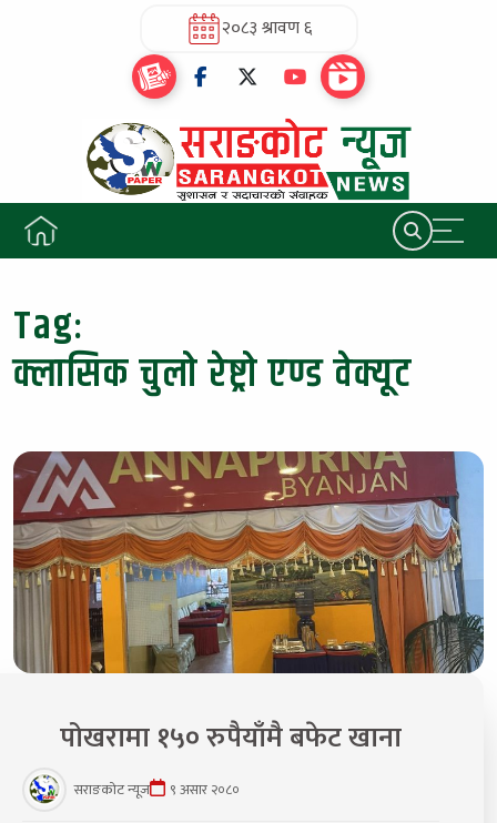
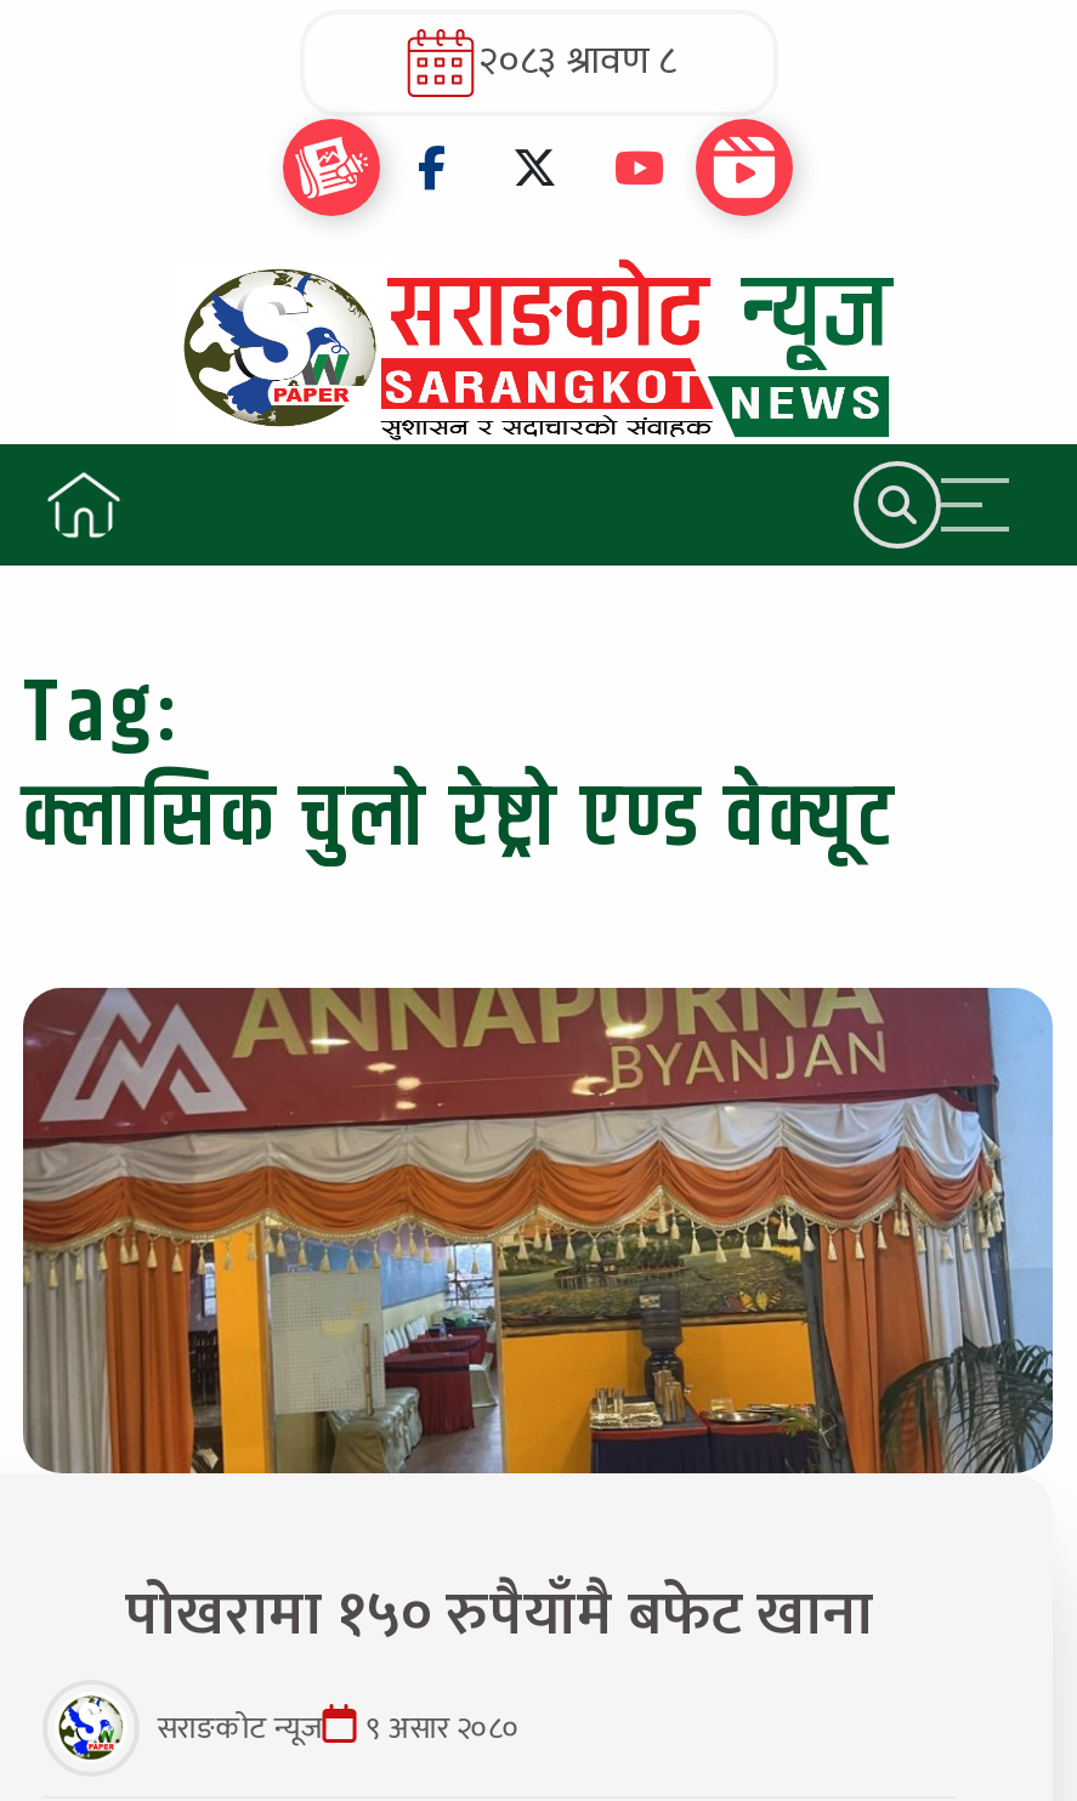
- २०८३ श्रावण ६
+ २०८३ श्रावण ८
